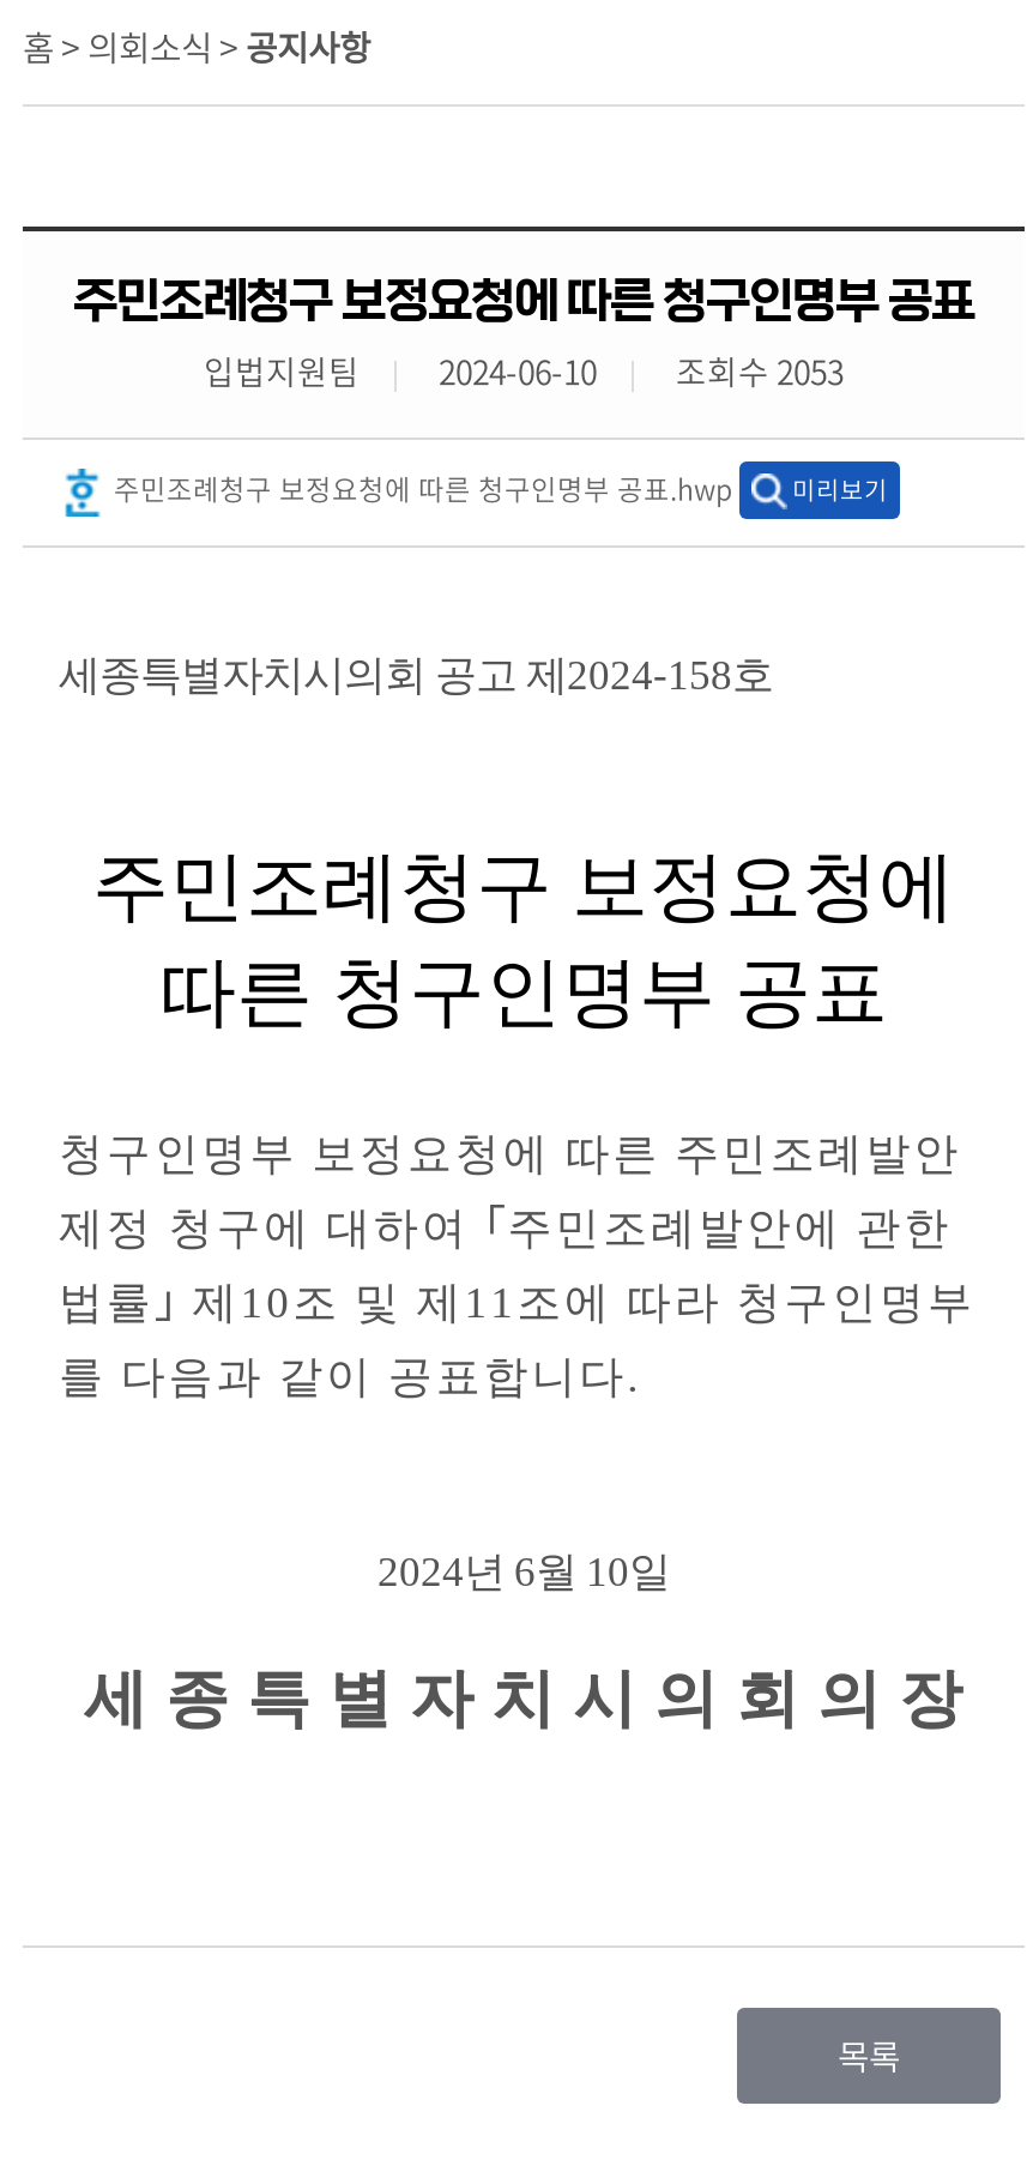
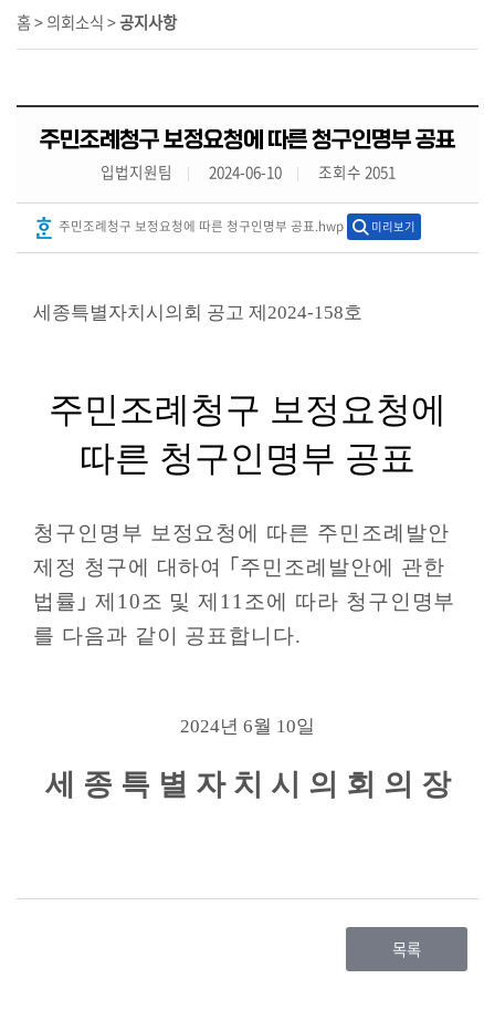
- 입법지원팀 2024-06-10 조회수 2053
+ 입법지원팀 2024-06-10 조회수 2051
